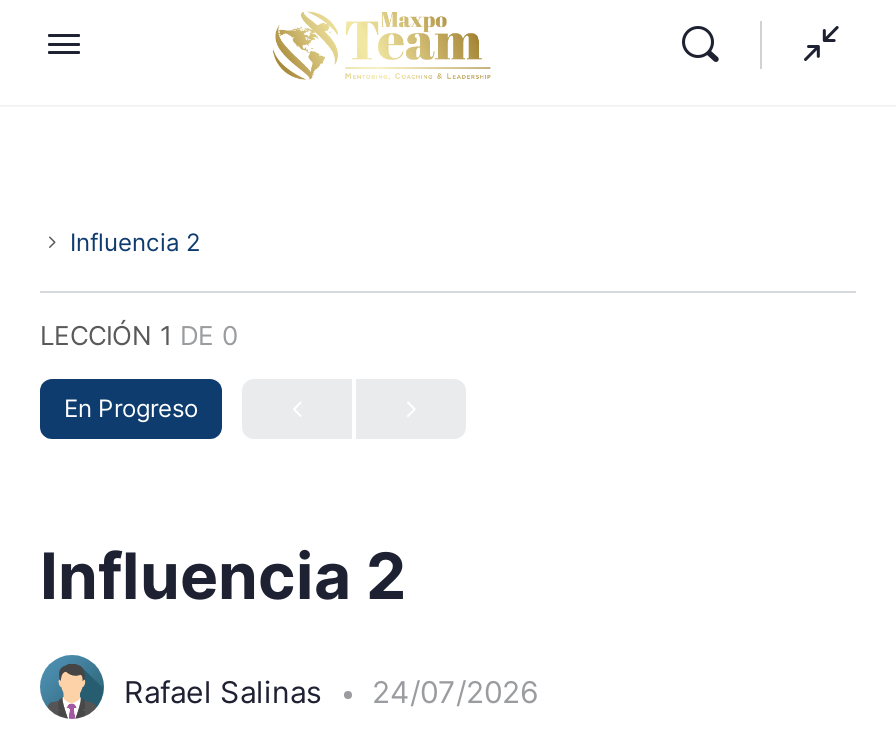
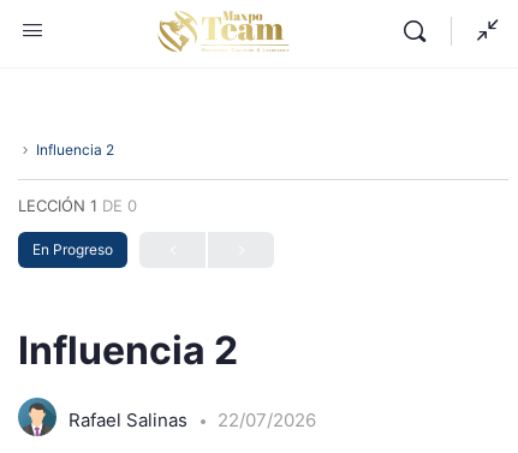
- Rafael Salinas 24/07/2026
+ Rafael Salinas 22/07/2026
